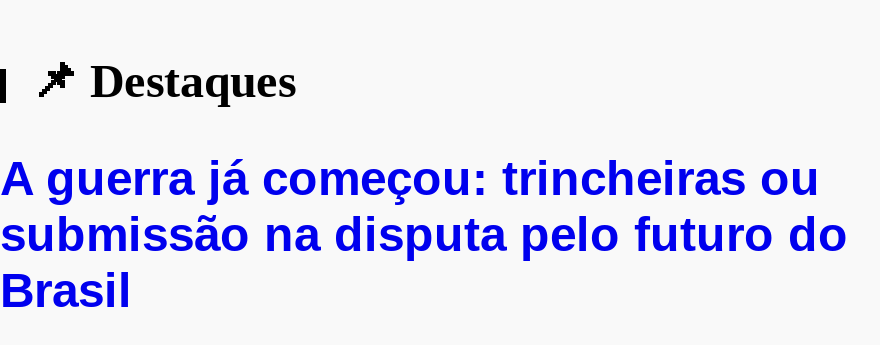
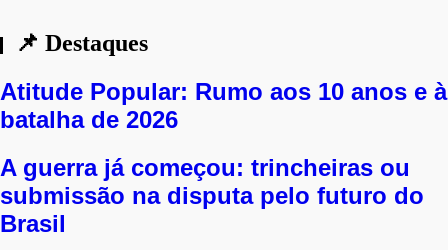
+ Atitude Popular: Rumo aos 10 anos e à
+ batalha de 2026
